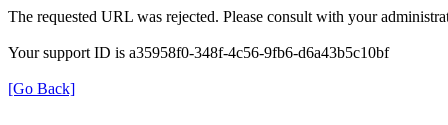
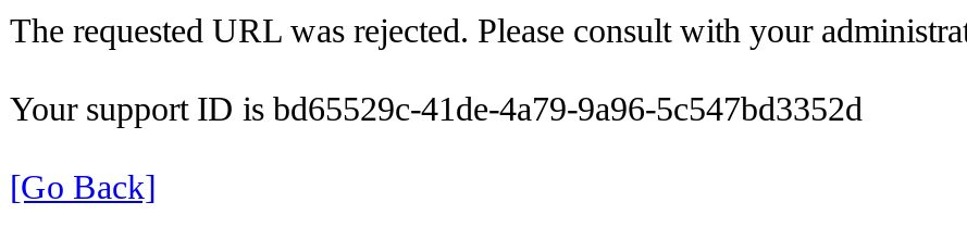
- Your support ID is a35958f0-348f-4c56-9fb6-d6a43b5c10bf
+ Your support ID is bd65529c-41de-4a79-9a96-5c547bd3352d
